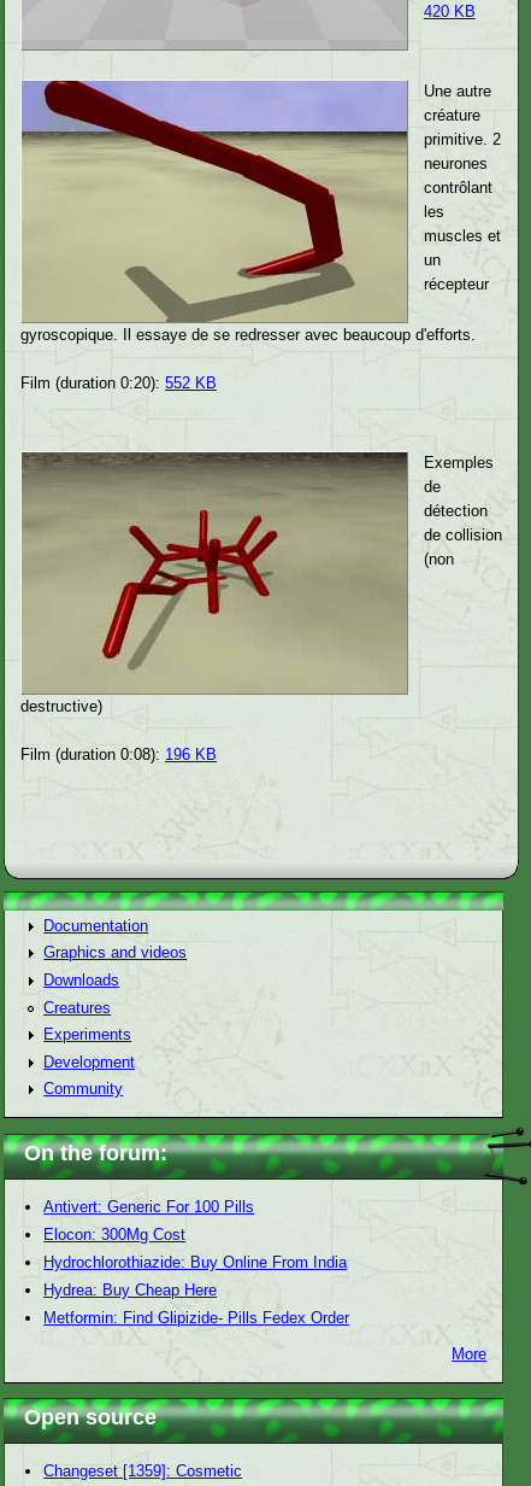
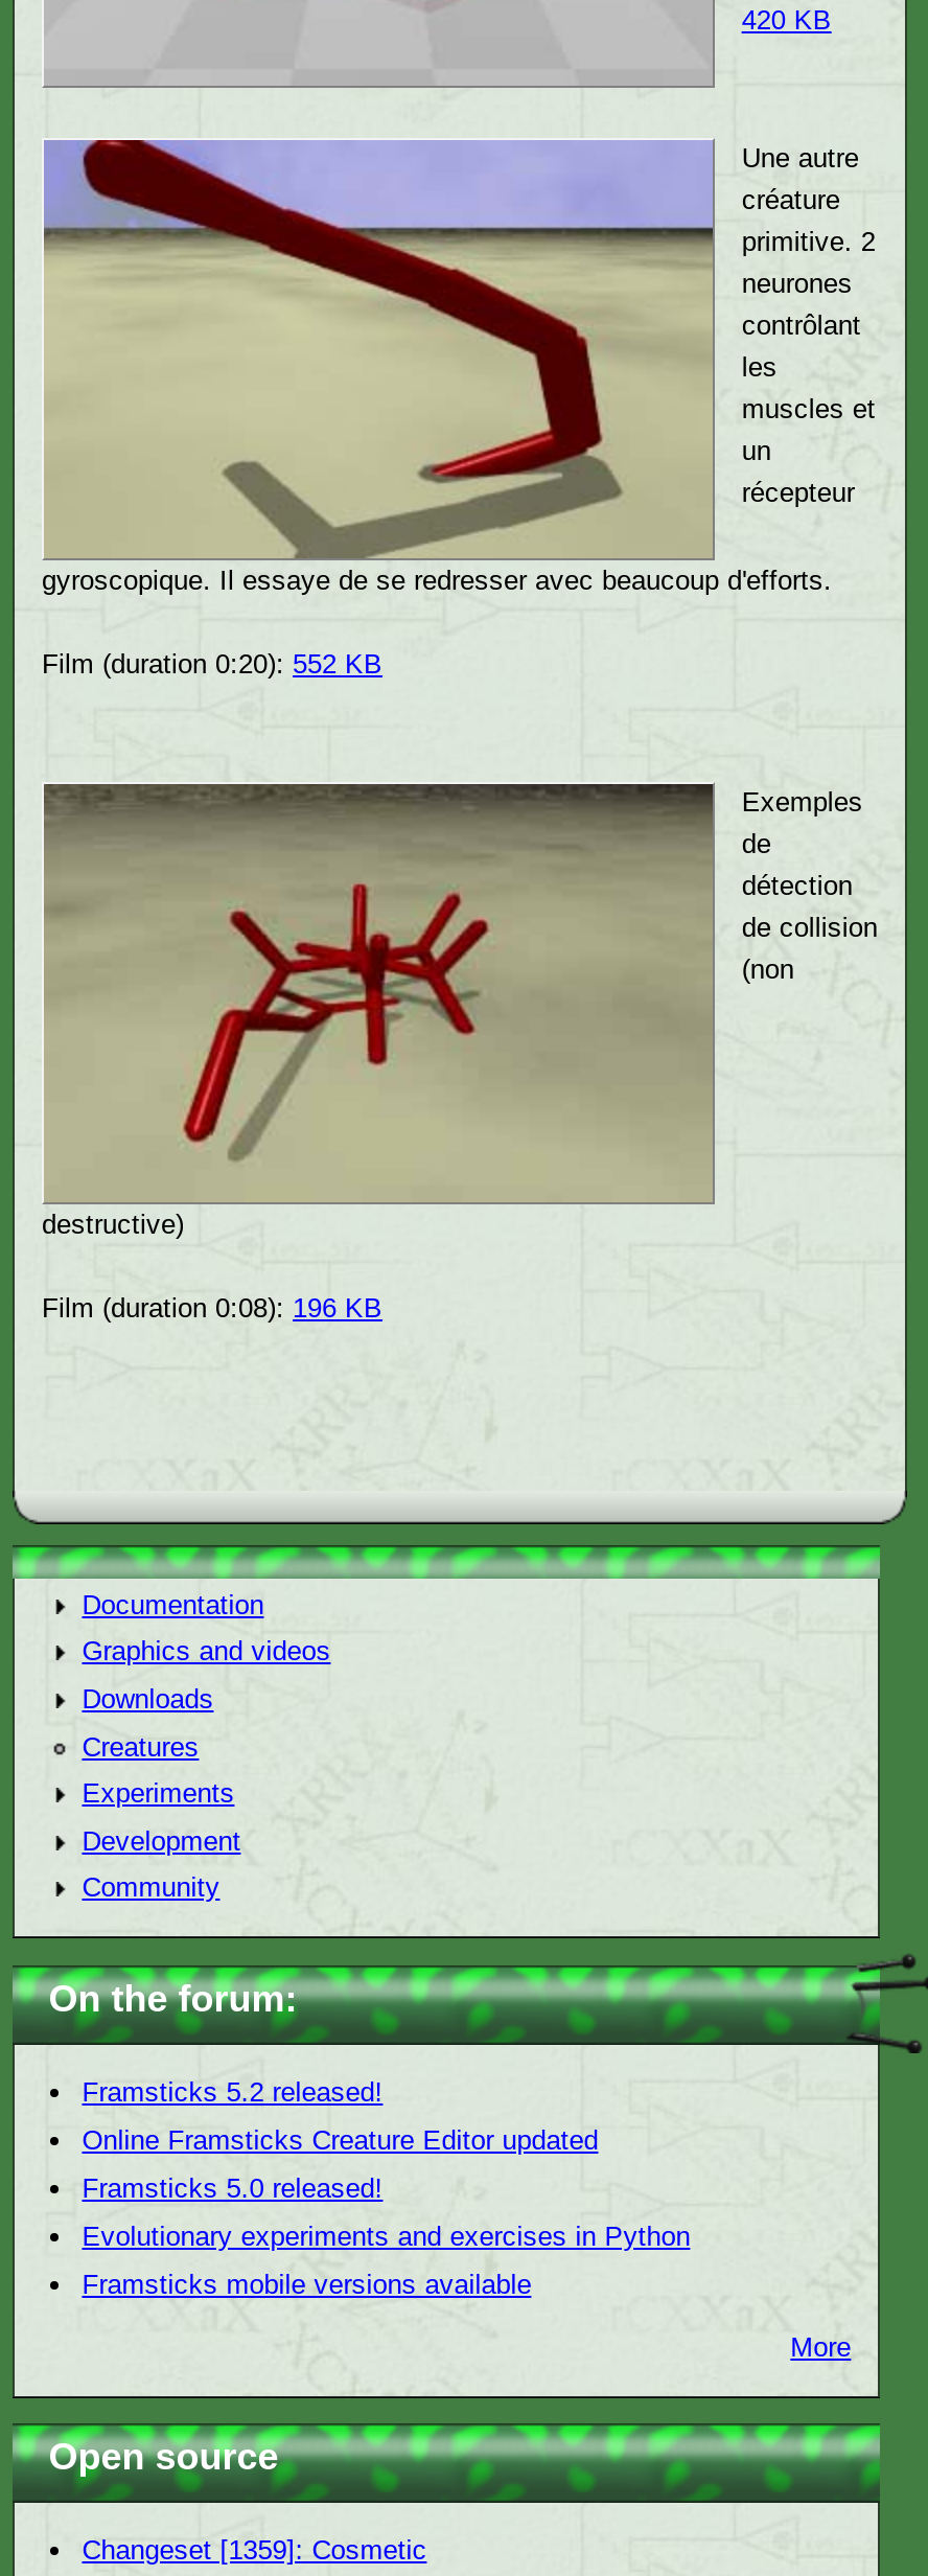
- Antivert: Generic For 100 Pills
+ Framsticks 5.2 released!

- Elocon: 300Mg Cost
+ Online Framsticks Creature Editor updated

- Hydrochlorothiazide: Buy Online From India
+ Framsticks 5.0 released!

- Hydrea: Buy Cheap Here
+ Evolutionary experiments and exercises in Python

- Metformin: Find Glipizide- Pills Fedex Order
+ Framsticks mobile versions available
